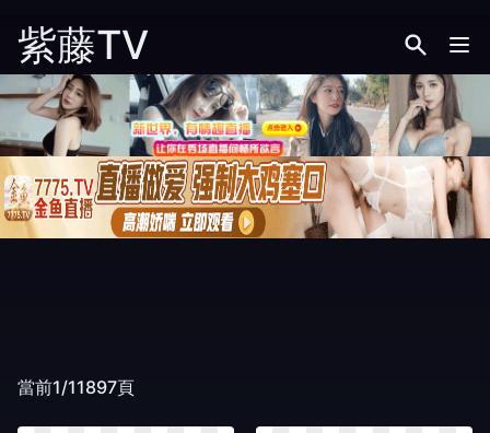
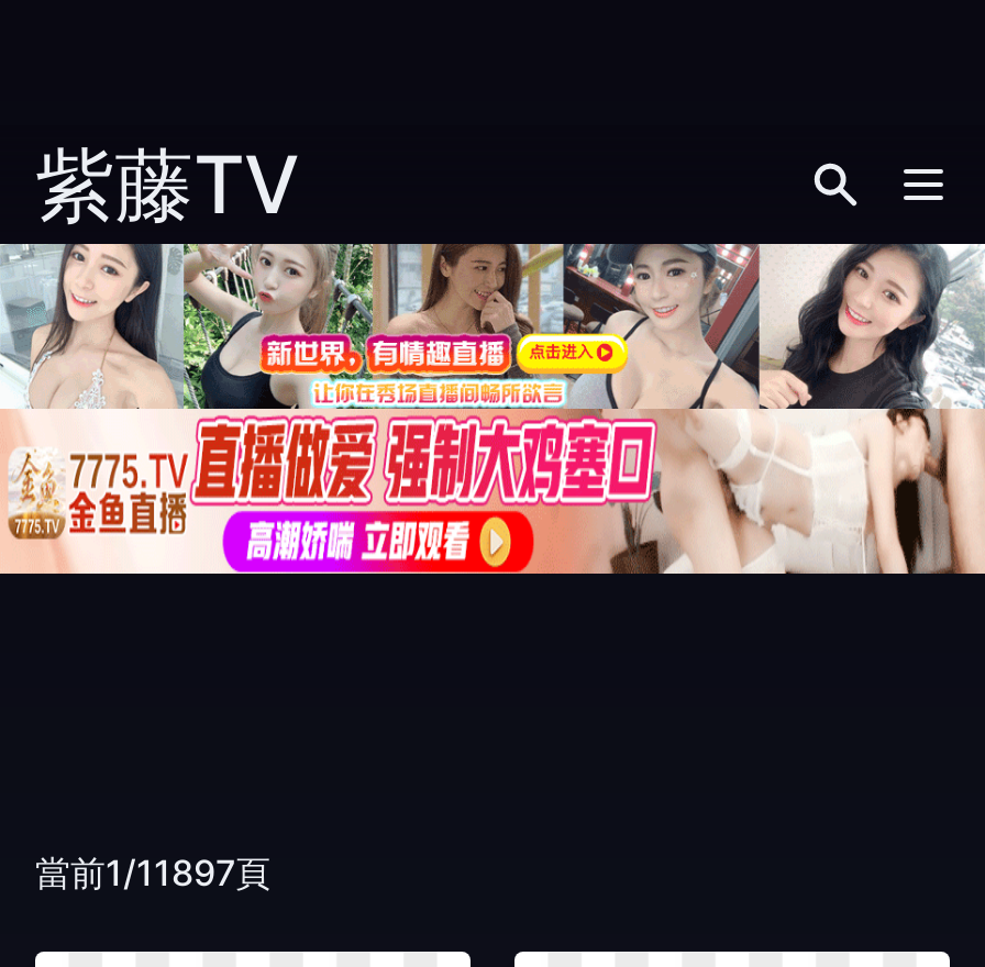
- [image]
+ [image]
